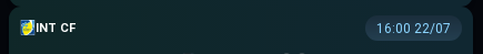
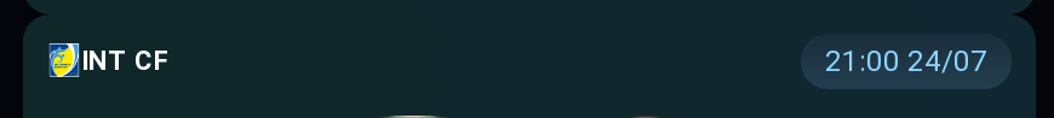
- 16:00 22/07
+ 21:00 24/07
